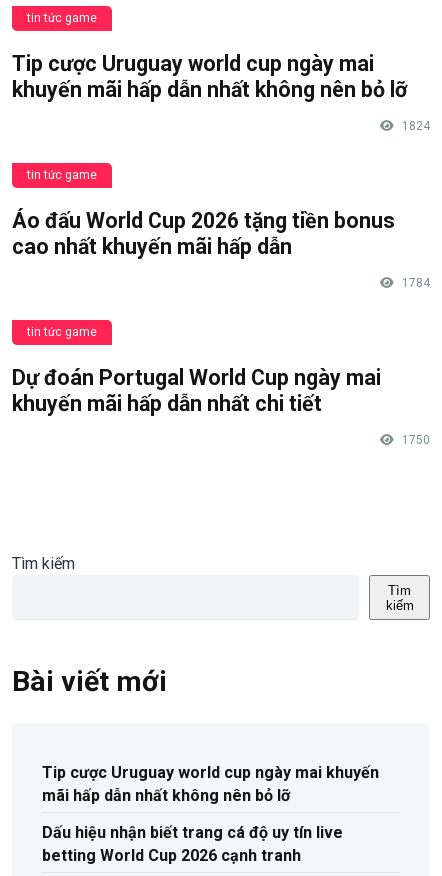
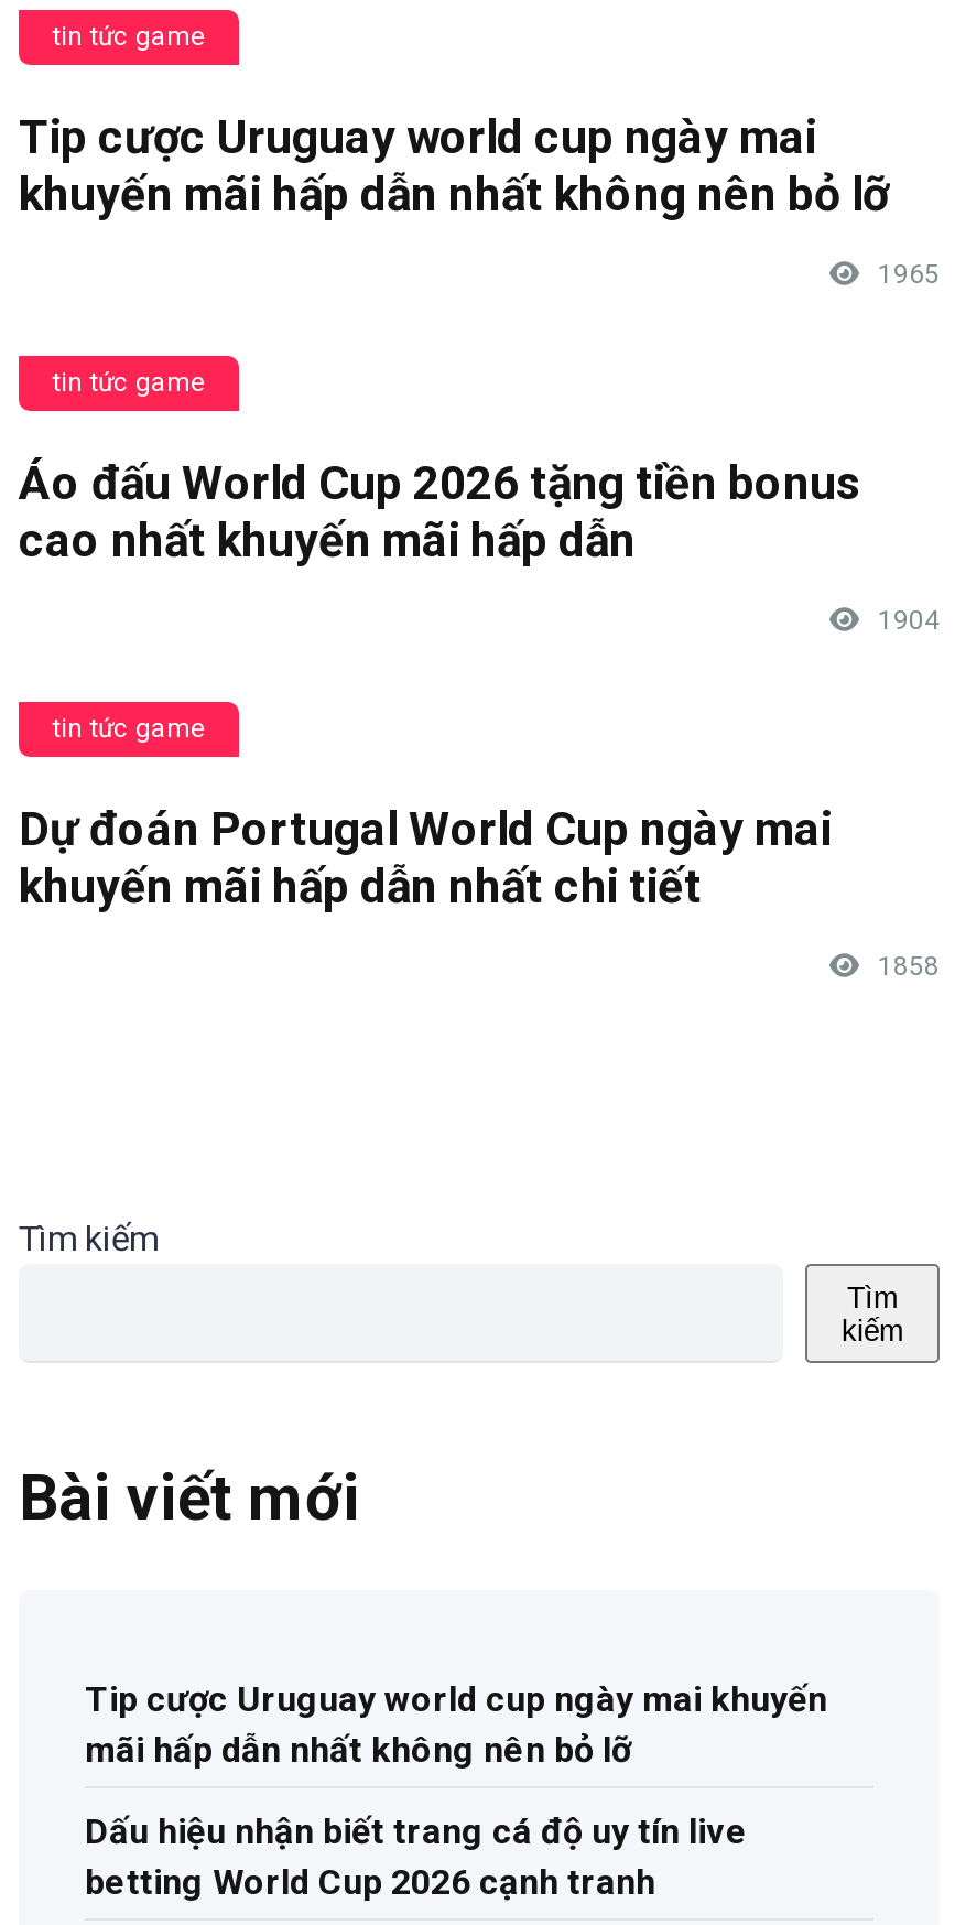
- 1824
+ 1965

- 1784
+ 1904

- 1750
+ 1858
